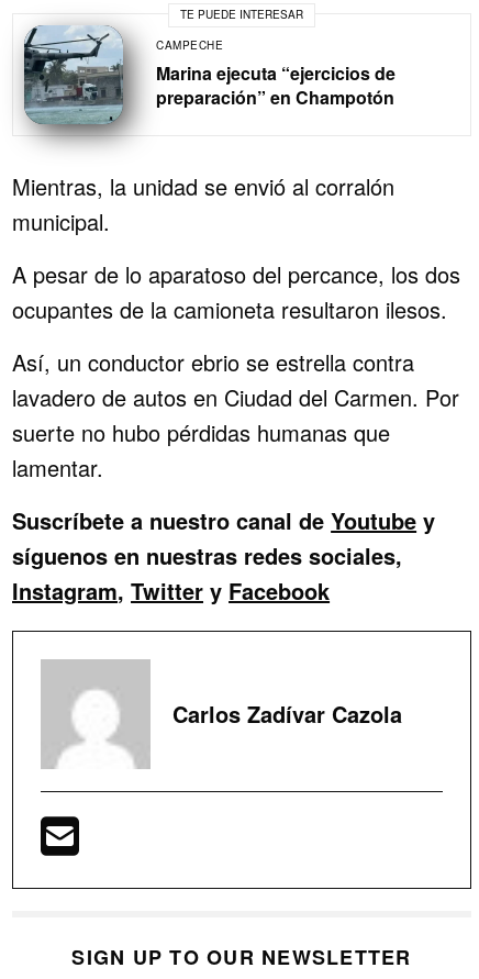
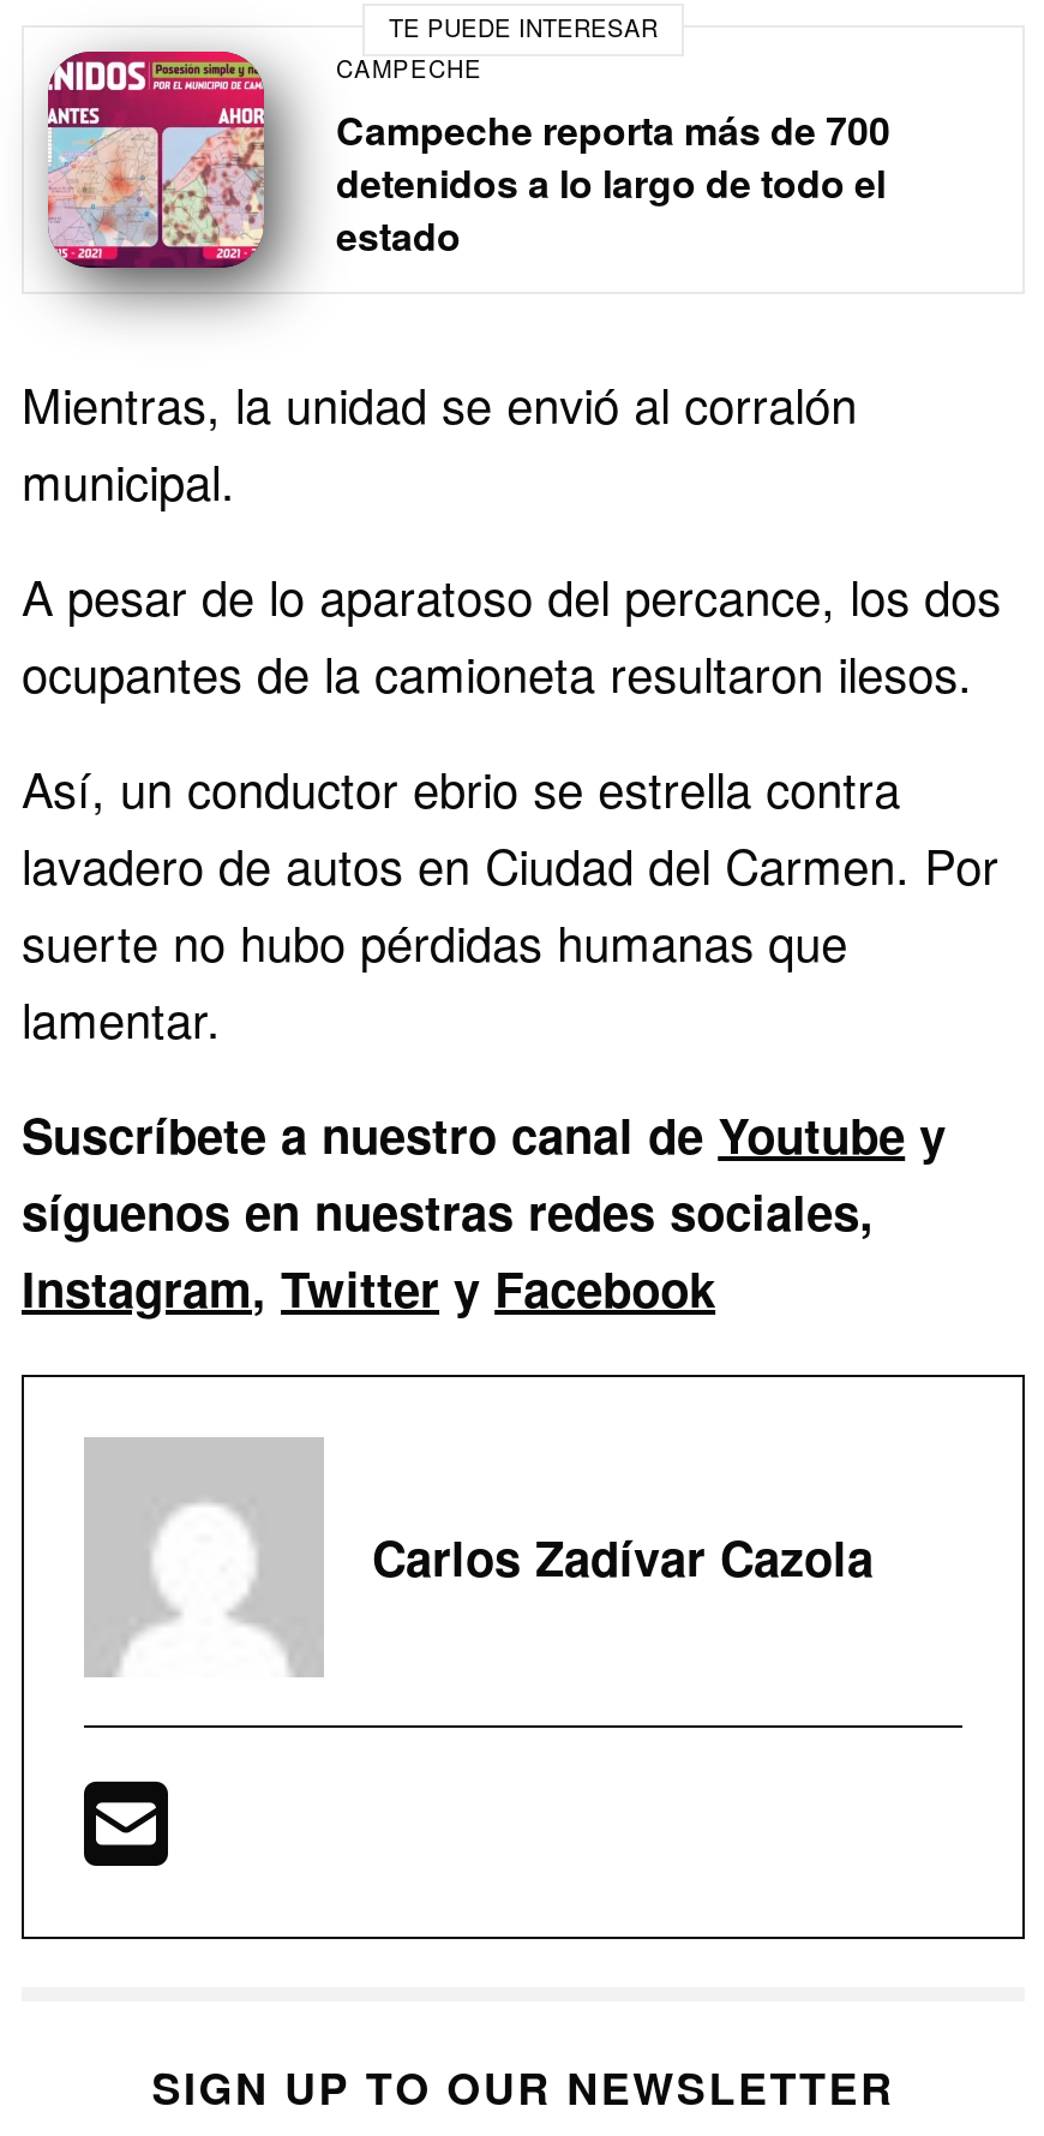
- [image]
- Marina ejecuta “ejercicios de
- preparación” en Champotón
+ [image]
+ Campeche reporta más de 700
+ detenidos a lo largo de todo el
+ estado
